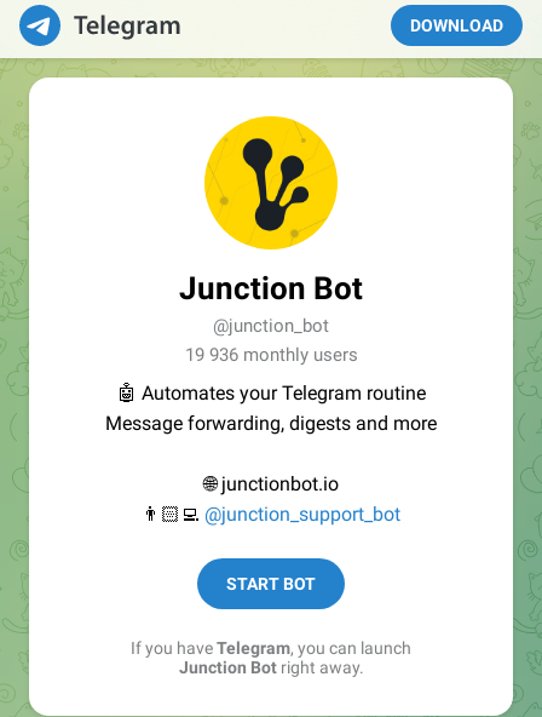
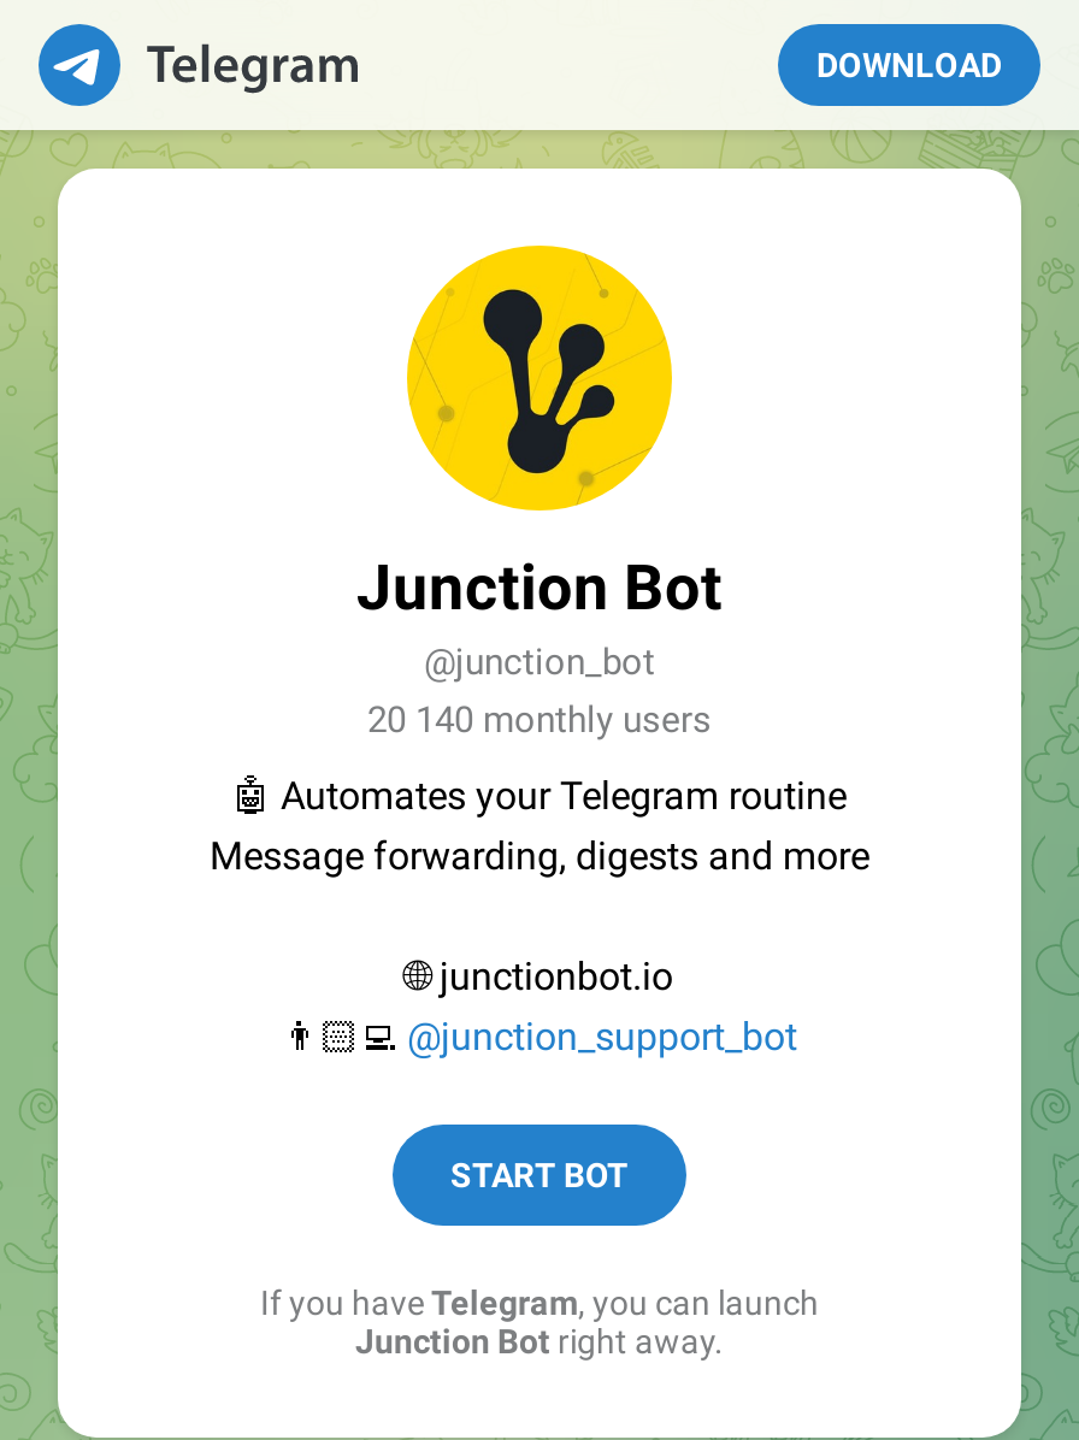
- 19 936 monthly users
+ 20 140 monthly users
